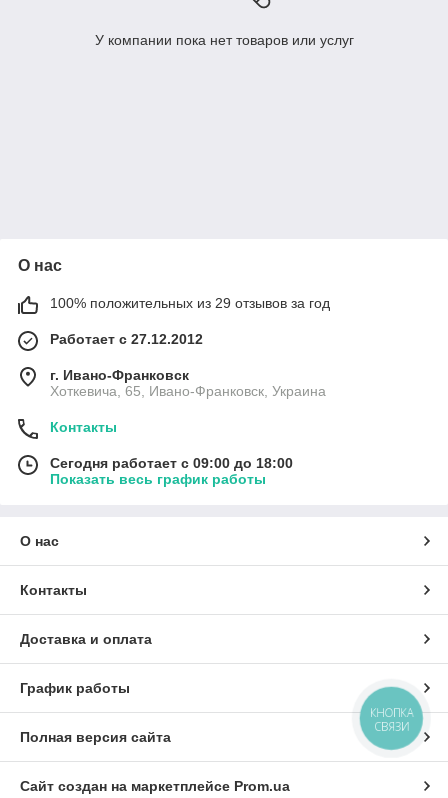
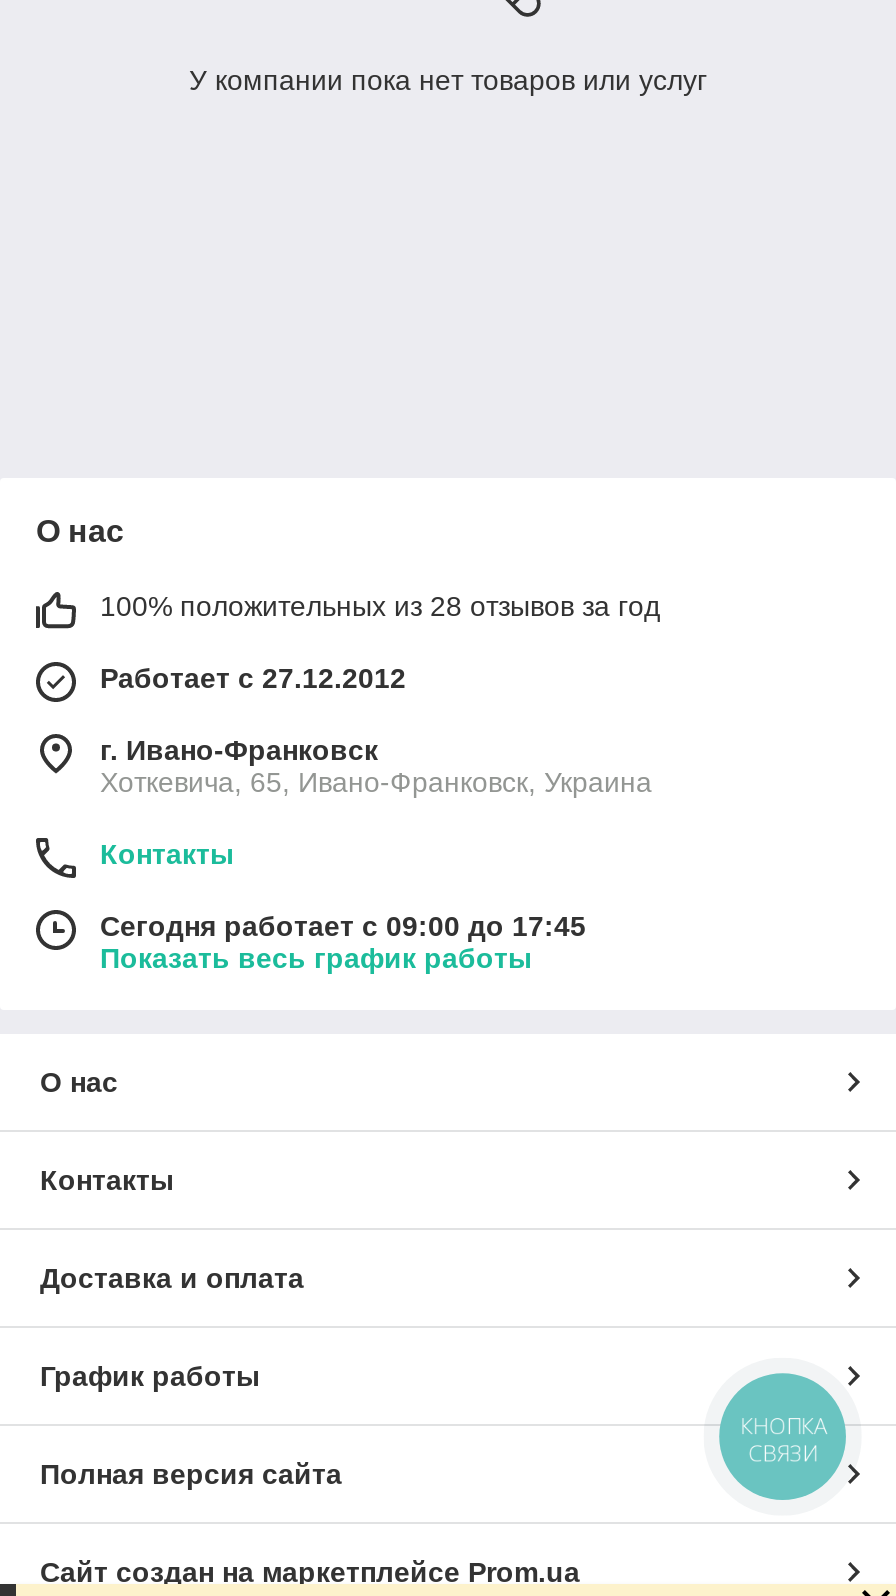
- 100% положительных из 29 отзывов за год
+ 100% положительных из 28 отзывов за год

- Сегодня работает с 09:00 до 18:00
+ Сегодня работает с 09:00 до 17:45
